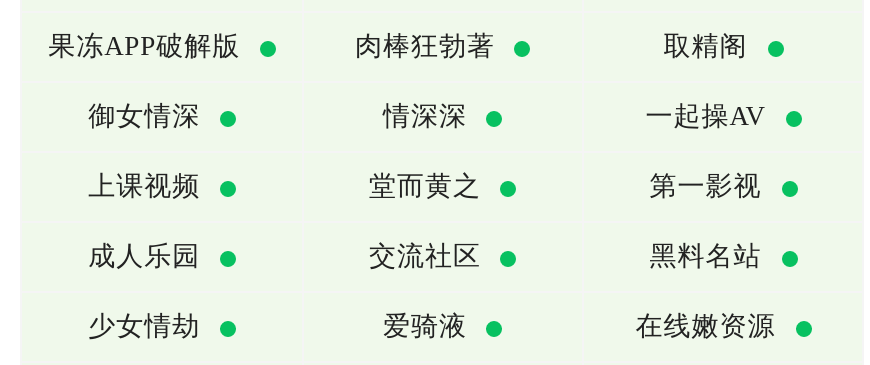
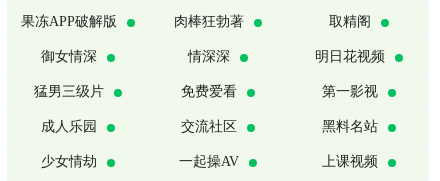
- 一起操AV
+ 明日花视频

- 上课视频
- 堂而黄之
+ 猛男三级片
+ 免费爱看

- 爱骑液
- 在线嫩资源
+ 一起操AV
+ 上课视频
